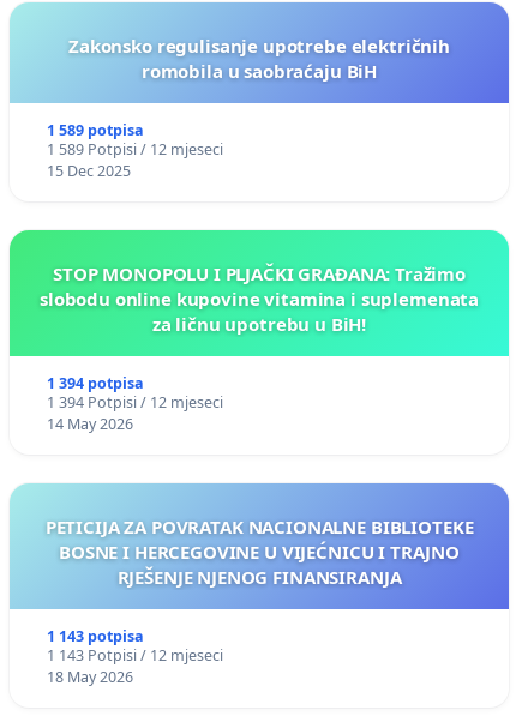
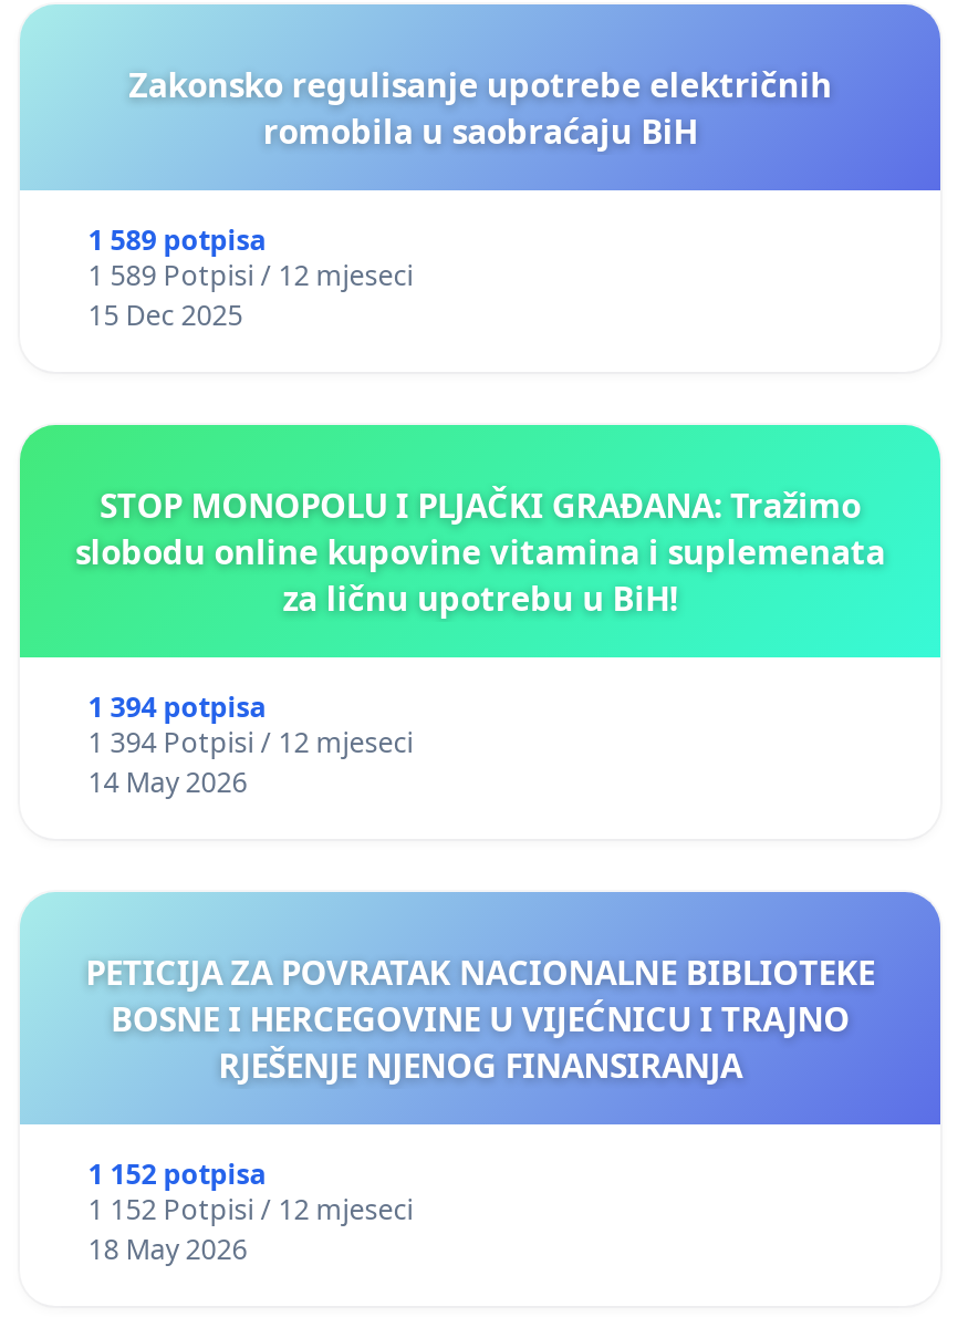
- 1 143 potpisa
+ 1 152 potpisa

- 1 143 Potpisi / 12 mjeseci
+ 1 152 Potpisi / 12 mjeseci
